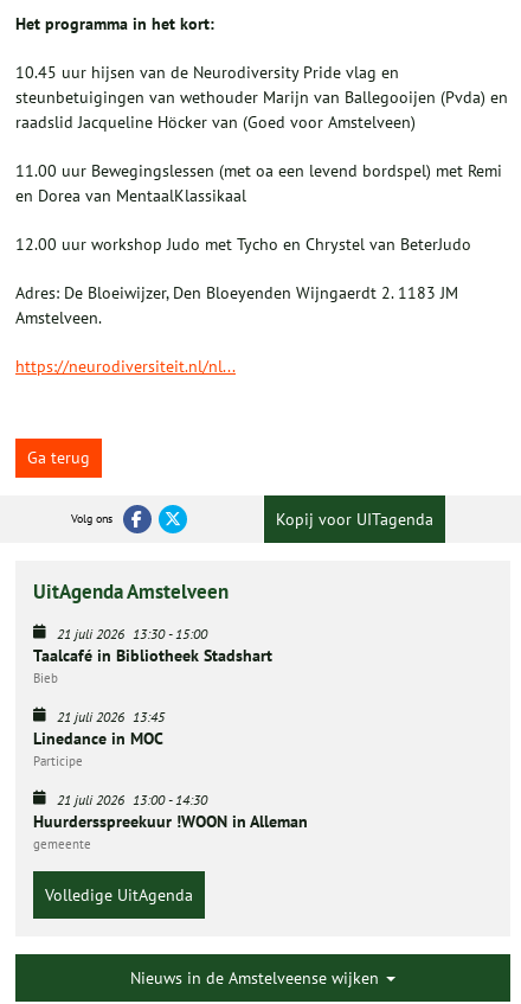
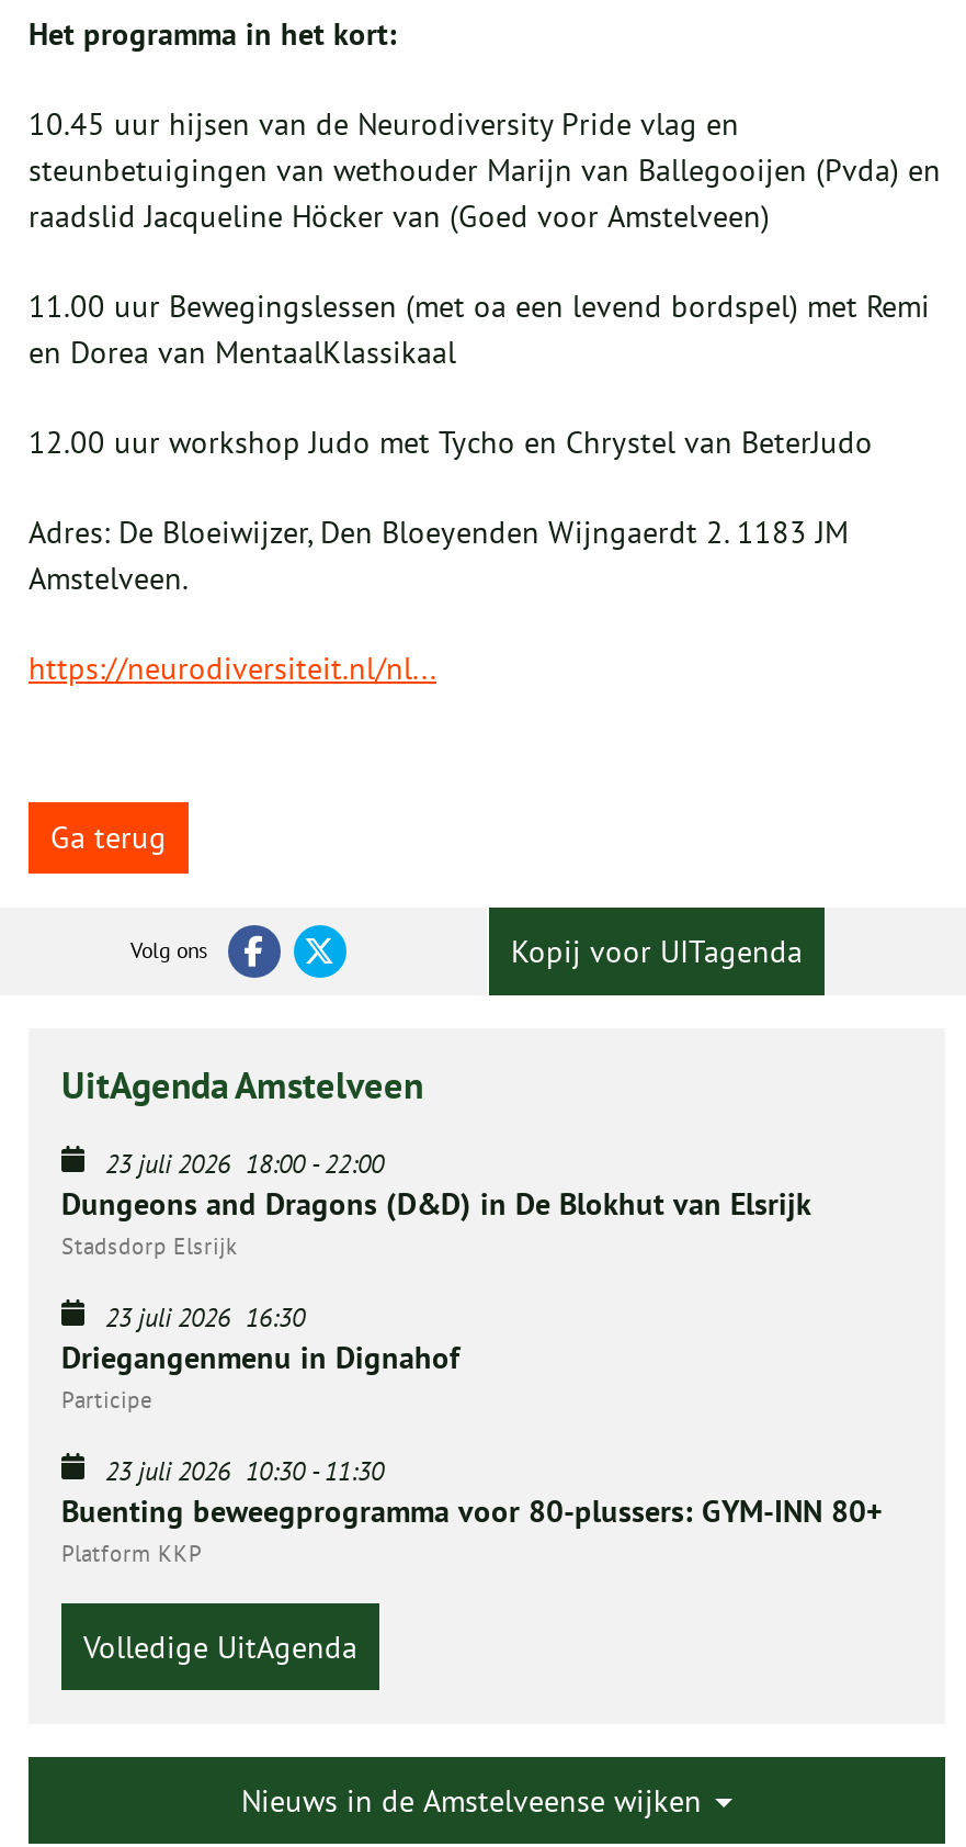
- 21 juli 2026 13:30 - 15:00
- Taalcafé in Bibliotheek Stadshart
- Bieb
+ 23 juli 2026 18:00 - 22:00
+ Dungeons and Dragons (D&D) in De Blokhut van Elsrijk
+ Stadsdorp Elsrijk

- 21 juli 2026 13:45
- Linedance in MOC
+ 23 juli 2026 16:30
+ Driegangenmenu in Dignahof

- 21 juli 2026 13:00 - 14:30
- Huurdersspreekuur !WOON in Alleman
- gemeente
+ 23 juli 2026 10:30 - 11:30
+ Buenting beweegprogramma voor 80-plussers: GYM-INN 80+
+ Platform KKP
